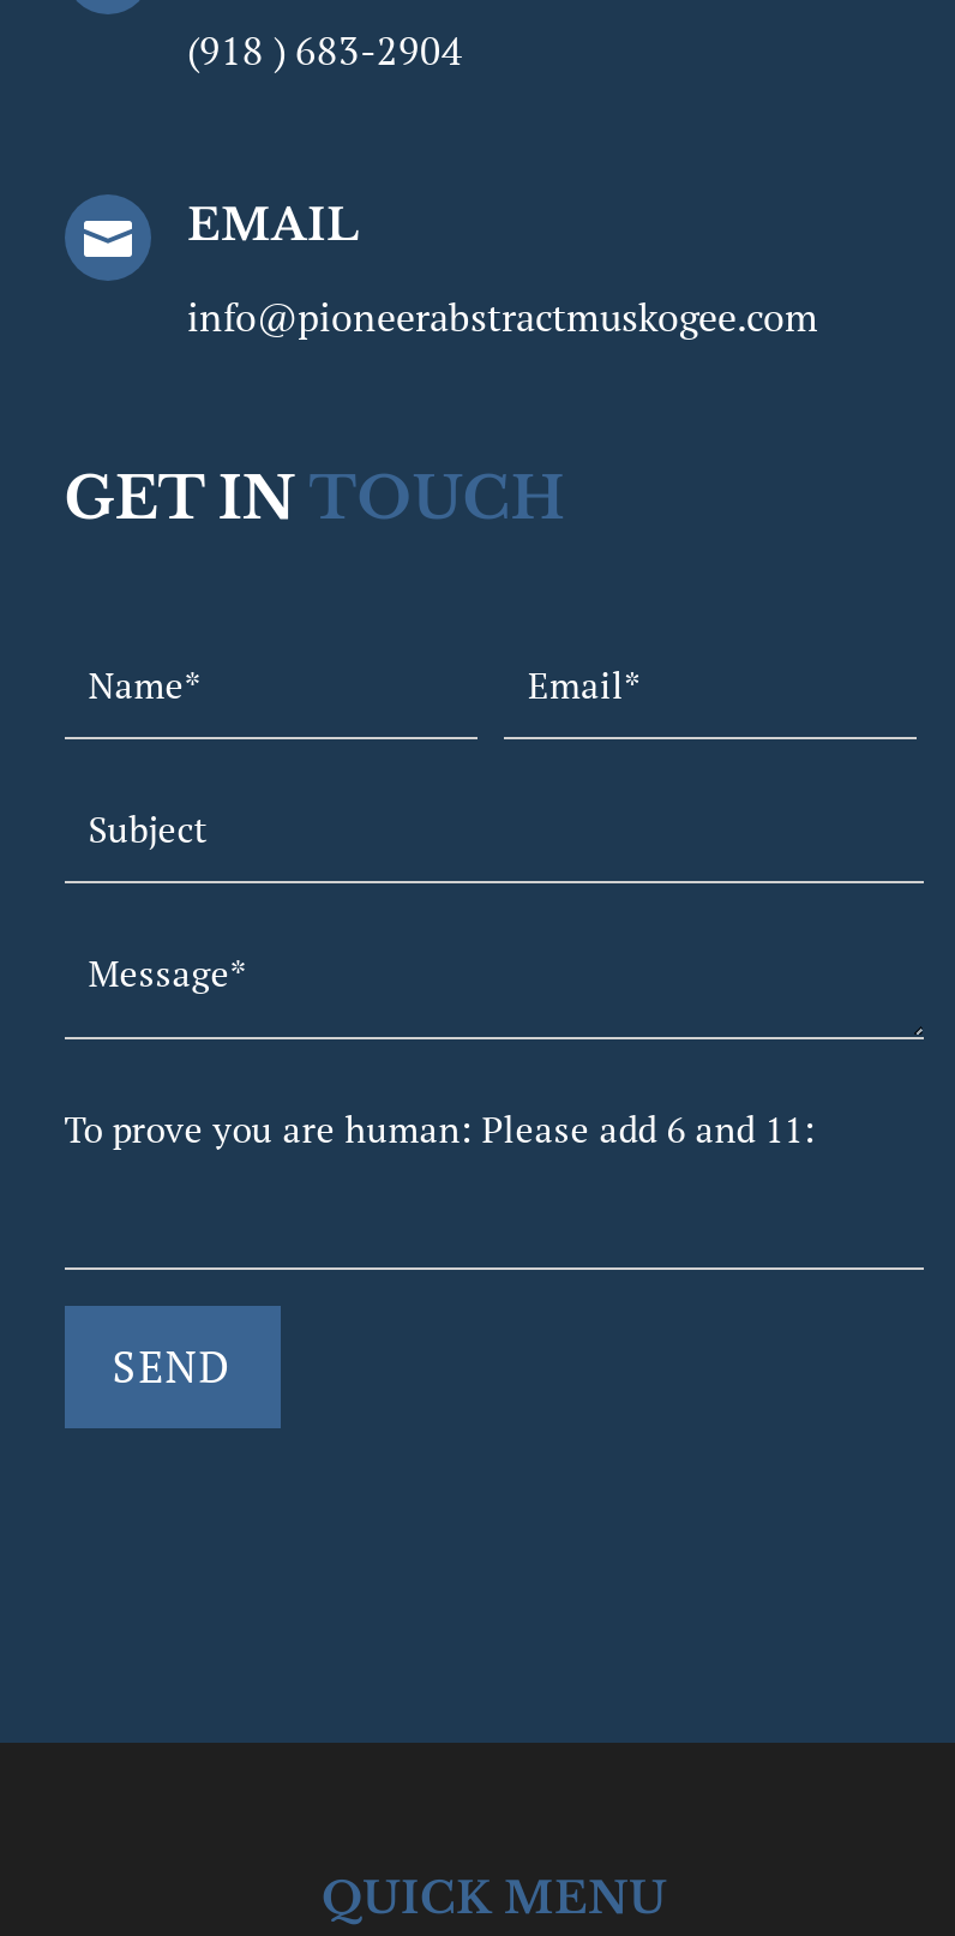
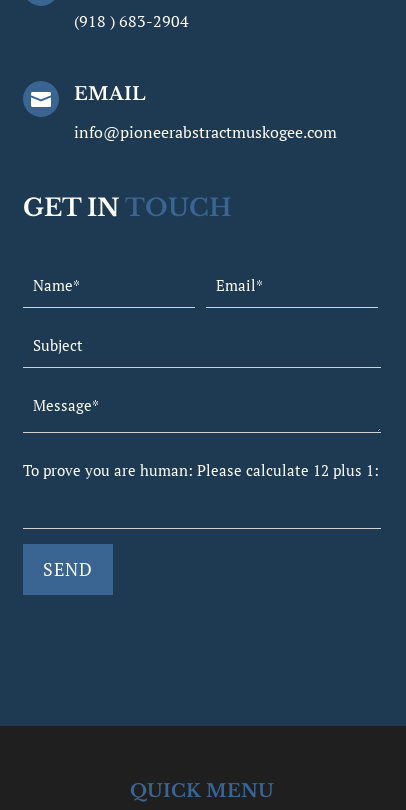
- To prove you are human: Please add 6 and 11:
+ To prove you are human: Please calculate 12 plus 1:
